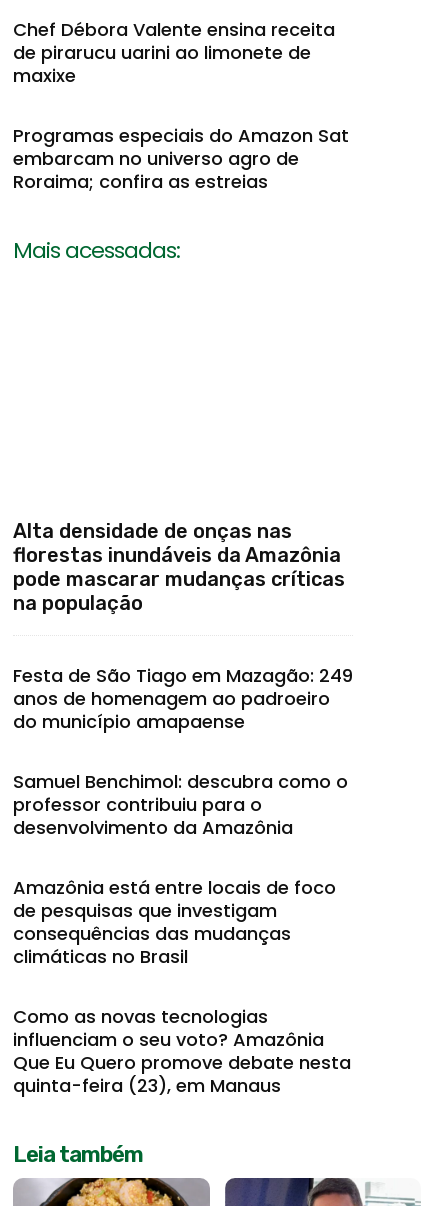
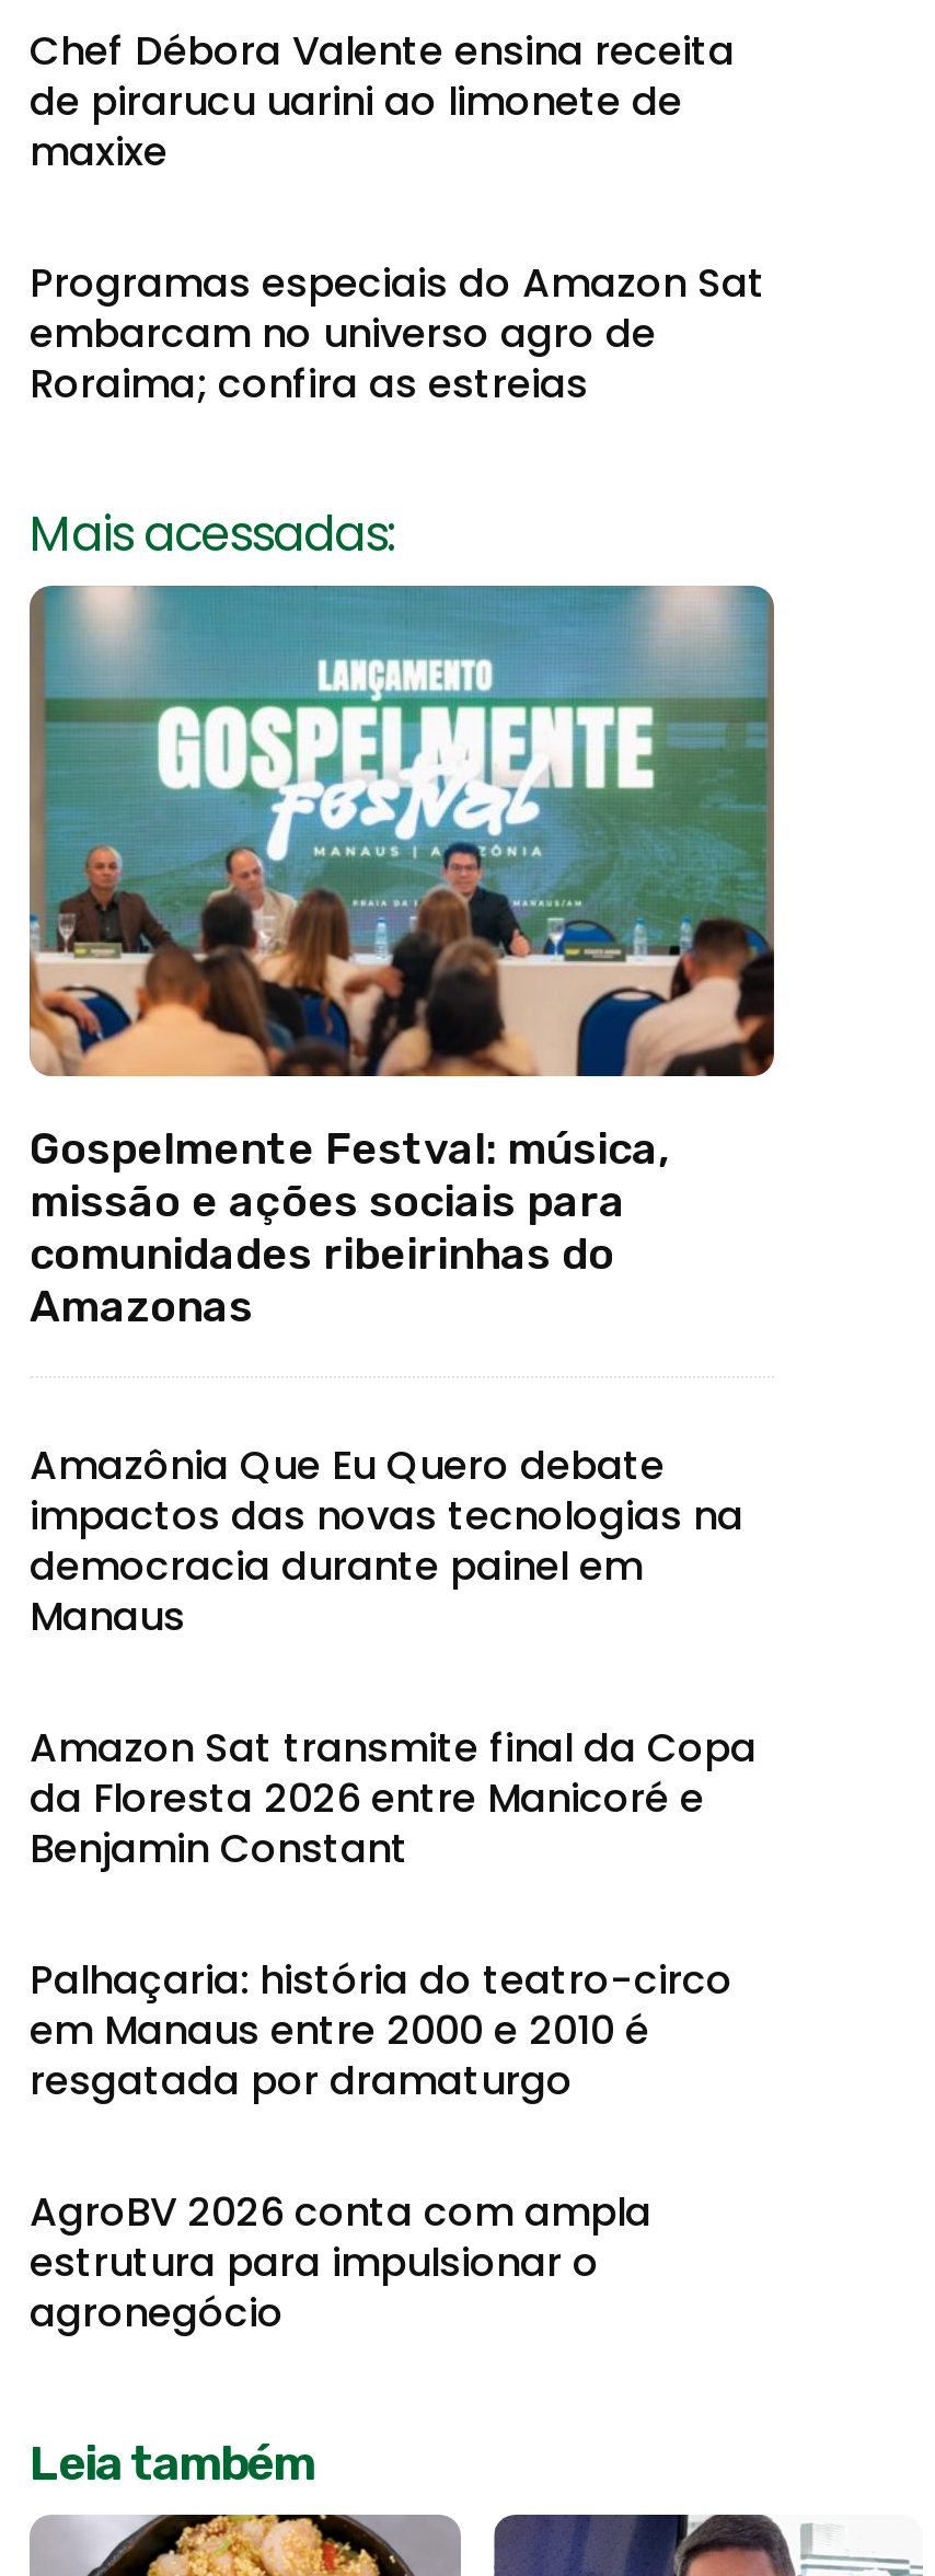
+ [image]

- Alta densidade de onças nas
- florestas inundáveis da Amazônia
- pode mascarar mudanças críticas
- na população
+ Gospelmente Festval: música,
+ missão e ações sociais para
+ comunidades ribeirinhas do
+ Amazonas

- Festa de São Tiago em Mazagão: 249
- anos de homenagem ao padroeiro
- do município amapaense
+ Amazônia Que Eu Quero debate
+ impactos das novas tecnologias na
+ democracia durante painel em
+ Manaus

- Samuel Benchimol: descubra como o
- professor contribuiu para o
- desenvolvimento da Amazônia
+ Amazon Sat transmite final da Copa
+ da Floresta 2026 entre Manicoré e
+ Benjamin Constant

- Amazônia está entre locais de foco
- de pesquisas que investigam
- consequências das mudanças
- climáticas no Brasil
+ Palhaçaria: história do teatro-circo
+ em Manaus entre 2000 e 2010 é
+ resgatada por dramaturgo

- Como as novas tecnologias
- influenciam o seu voto? Amazônia
- Que Eu Quero promove debate nesta
- quinta-feira (23), em Manaus
+ AgroBV 2026 conta com ampla
+ estrutura para impulsionar o
+ agronegócio
